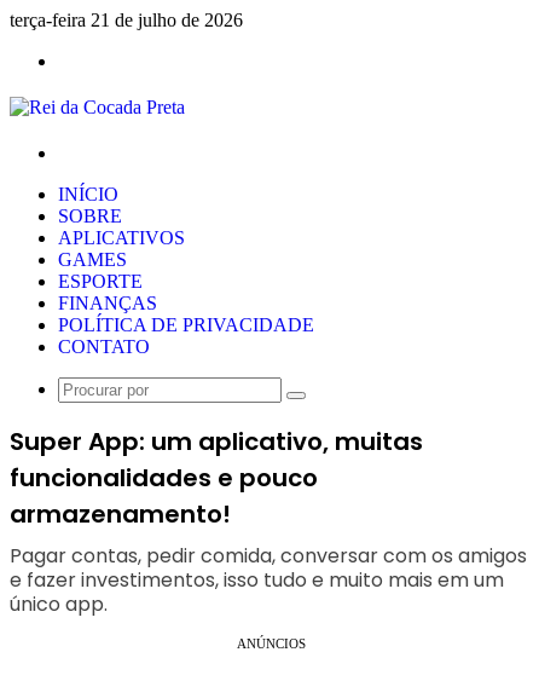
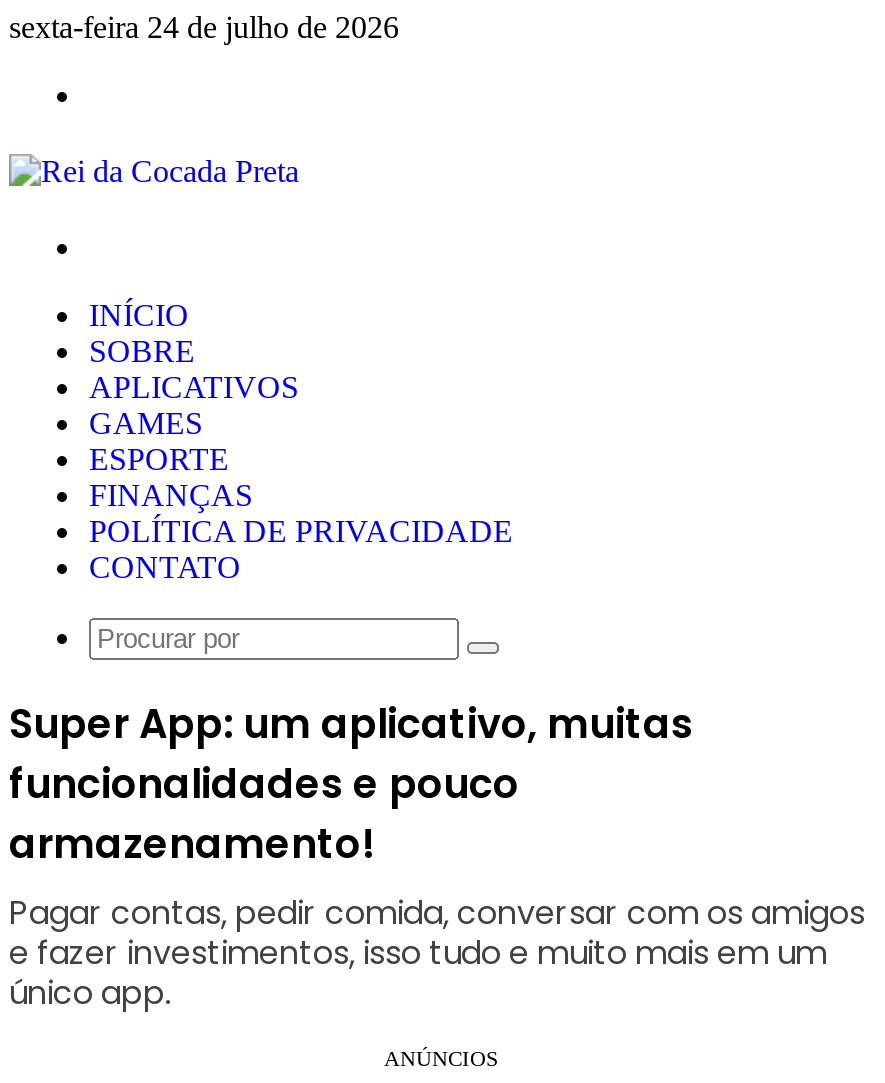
- terça-feira 21 de julho de 2026
+ sexta-feira 24 de julho de 2026
